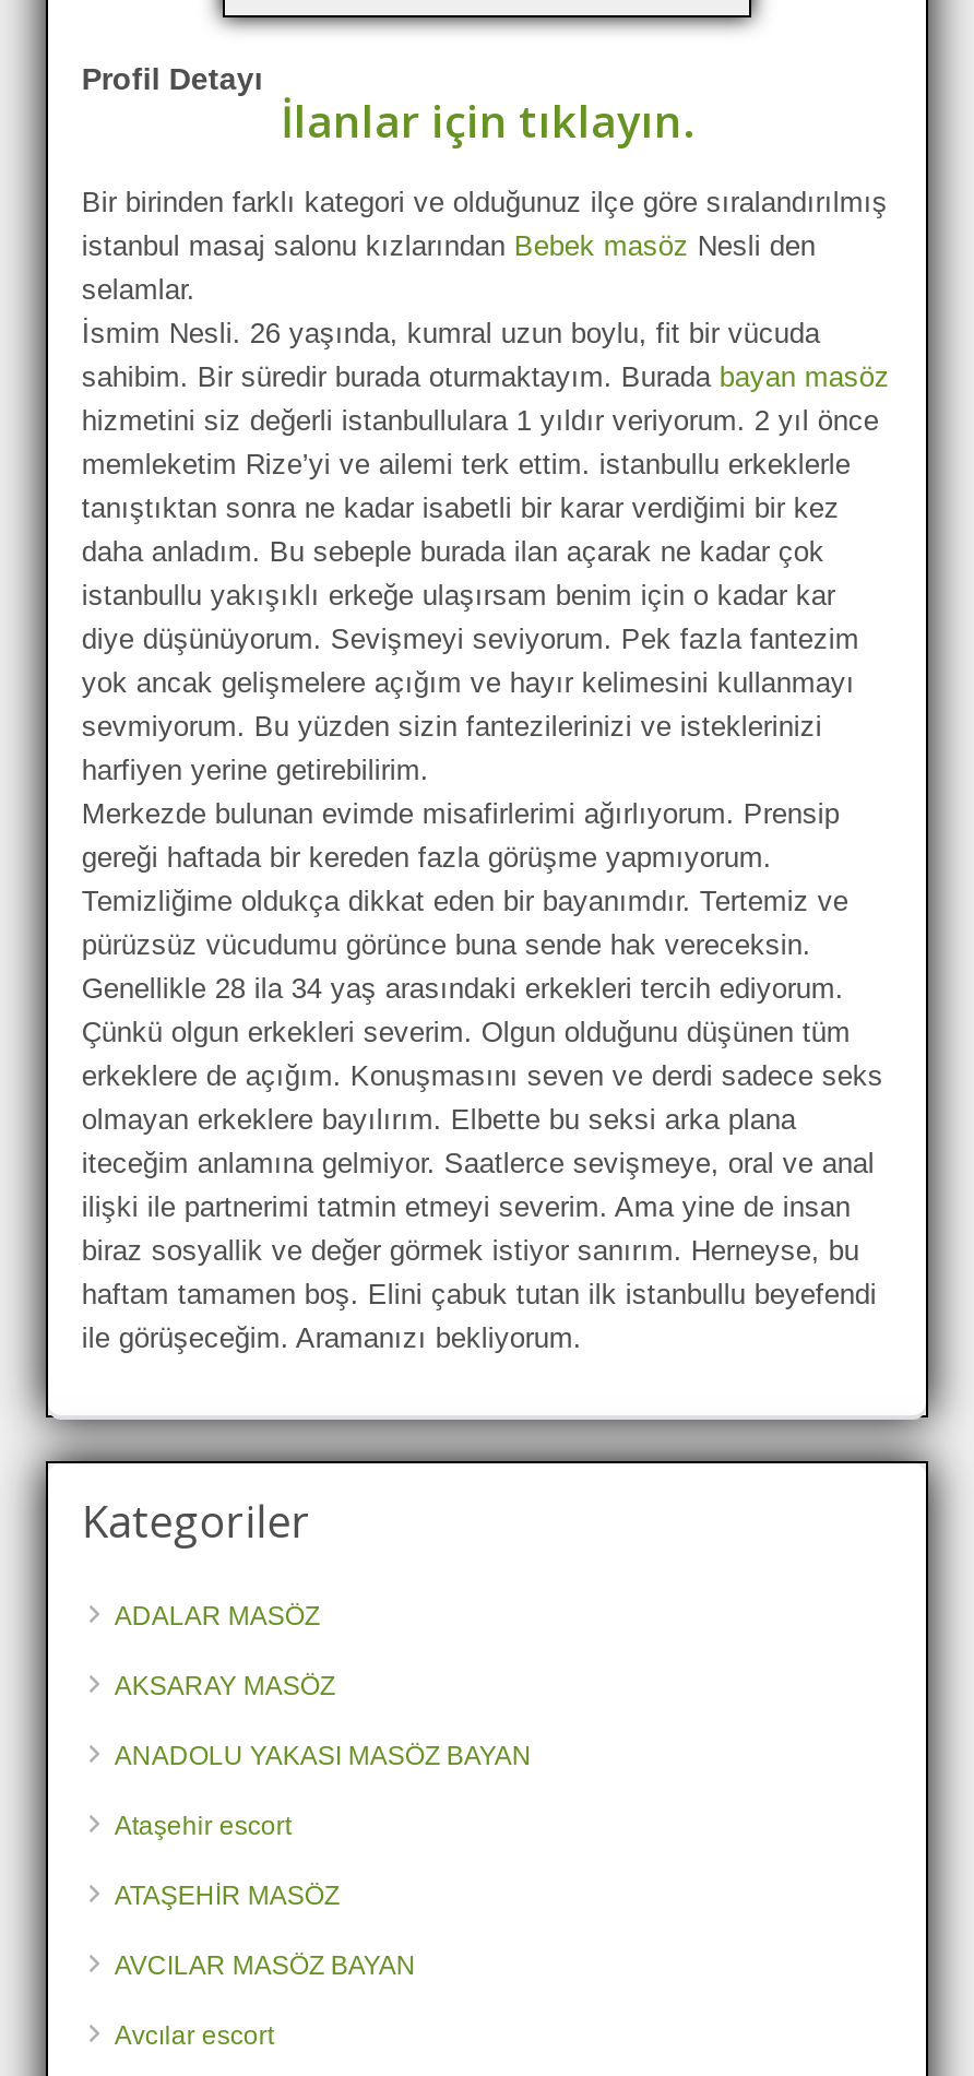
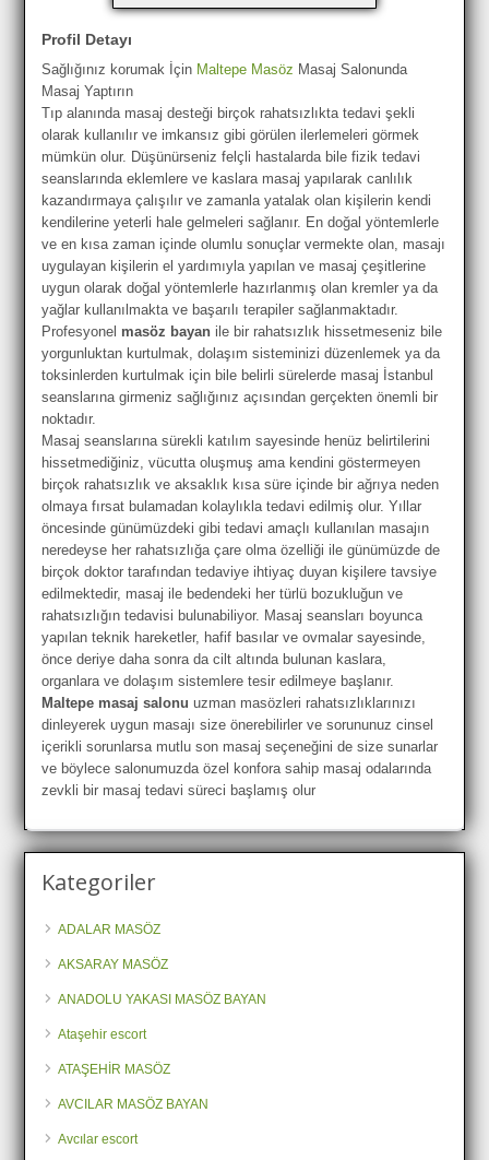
- İlanlar için tıklayın.
- Bir birinden farklı kategori ve olduğunuz ilçe göre sıralandırılmış
- istanbul masaj salonu kızlarından Bebek masöz Nesli den
- selamlar.
- İsmim Nesli. 26 yaşında, kumral uzun boylu, fit bir vücuda
- sahibim. Bir süredir burada oturmaktayım. Burada bayan masöz
- hizmetini siz değerli istanbullulara 1 yıldır veriyorum. 2 yıl önce
- memleketim Rize’yi ve ailemi terk ettim. istanbullu erkeklerle
- tanıştıktan sonra ne kadar isabetli bir karar verdiğimi bir kez
- daha anladım. Bu sebeple burada ilan açarak ne kadar çok
- istanbullu yakışıklı erkeğe ulaşırsam benim için o kadar kar
- diye düşünüyorum. Sevişmeyi seviyorum. Pek fazla fantezim
- yok ancak gelişmelere açığım ve hayır kelimesini kullanmayı
- sevmiyorum. Bu yüzden sizin fantezilerinizi ve isteklerinizi
- harfiyen yerine getirebilirim.
- Merkezde bulunan evimde misafirlerimi ağırlıyorum. Prensip
- gereği haftada bir kereden fazla görüşme yapmıyorum.
- Temizliğime oldukça dikkat eden bir bayanımdır. Tertemiz ve
- pürüzsüz vücudumu görünce buna sende hak vereceksin.
- Genellikle 28 ila 34 yaş arasındaki erkekleri tercih ediyorum.
- Çünkü olgun erkekleri severim. Olgun olduğunu düşünen tüm
- erkeklere de açığım. Konuşmasını seven ve derdi sadece seks
- olmayan erkeklere bayılırım. Elbette bu seksi arka plana
- iteceğim anlamına gelmiyor. Saatlerce sevişmeye, oral ve anal
- ilişki ile partnerimi tatmin etmeyi severim. Ama yine de insan
- biraz sosyallik ve değer görmek istiyor sanırım. Herneyse, bu
- haftam tamamen boş. Elini çabuk tutan ilk istanbullu beyefendi
- ile görüşeceğim. Aramanızı bekliyorum.
+ Sağlığınız korumak İçin Maltepe Masöz Masaj Salonunda
+ Masaj Yaptırın
+ Tıp alanında masaj desteği birçok rahatsızlıkta tedavi şekli
+ olarak kullanılır ve imkansız gibi görülen ilerlemeleri görmek
+ mümkün olur. Düşünürseniz felçli hastalarda bile fizik tedavi
+ seanslarında eklemlere ve kaslara masaj yapılarak canlılık
+ kazandırmaya çalışılır ve zamanla yatalak olan kişilerin kendi
+ kendilerine yeterli hale gelmeleri sağlanır. En doğal yöntemlerle
+ ve en kısa zaman içinde olumlu sonuçlar vermekte olan, masajı
+ uygulayan kişilerin el yardımıyla yapılan ve masaj çeşitlerine
+ uygun olarak doğal yöntemlerle hazırlanmış olan kremler ya da
+ yağlar kullanılmakta ve başarılı terapiler sağlanmaktadır.
+ Profesyonel masöz bayan ile bir rahatsızlık hissetmeseniz bile
+ yorgunluktan kurtulmak, dolaşım sisteminizi düzenlemek ya da
+ toksinlerden kurtulmak için bile belirli sürelerde masaj İstanbul
+ seanslarına girmeniz sağlığınız açısından gerçekten önemli bir
+ noktadır.
+ Masaj seanslarına sürekli katılım sayesinde henüz belirtilerini
+ hissetmediğiniz, vücutta oluşmuş ama kendini göstermeyen
+ birçok rahatsızlık ve aksaklık kısa süre içinde bir ağrıya neden
+ olmaya fırsat bulamadan kolaylıkla tedavi edilmiş olur. Yıllar
+ öncesinde günümüzdeki gibi tedavi amaçlı kullanılan masajın
+ neredeyse her rahatsızlığa çare olma özelliği ile günümüzde de
+ birçok doktor tarafından tedaviye ihtiyaç duyan kişilere tavsiye
+ edilmektedir, masaj ile bedendeki her türlü bozukluğun ve
+ rahatsızlığın tedavisi bulunabiliyor. Masaj seansları boyunca
+ yapılan teknik hareketler, hafif basılar ve ovmalar sayesinde,
+ önce deriye daha sonra da cilt altında bulunan kaslara,
+ organlara ve dolaşım sistemlere tesir edilmeye başlanır.
+ Maltepe masaj salonu uzman masözleri rahatsızlıklarınızı
+ dinleyerek uygun masajı size önerebilirler ve sorununuz cinsel
+ içerikli sorunlarsa mutlu son masaj seçeneğini de size sunarlar
+ ve böylece salonumuzda özel konfora sahip masaj odalarında
+ zevkli bir masaj tedavi süreci başlamış olur
